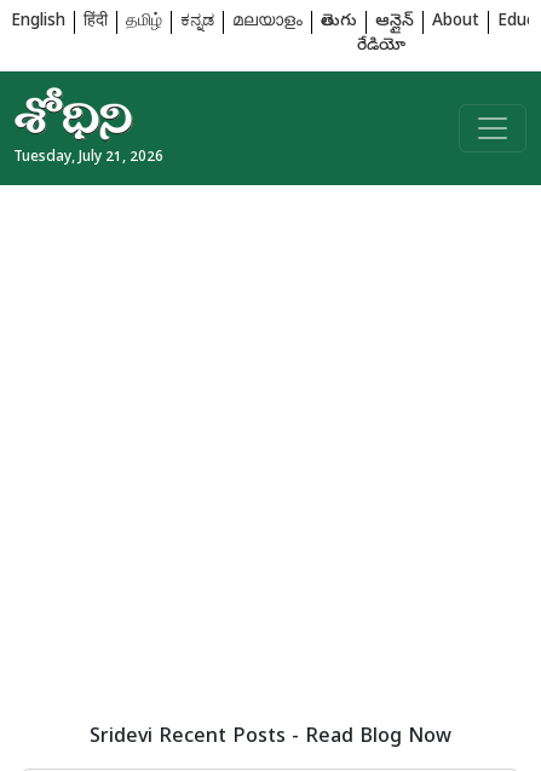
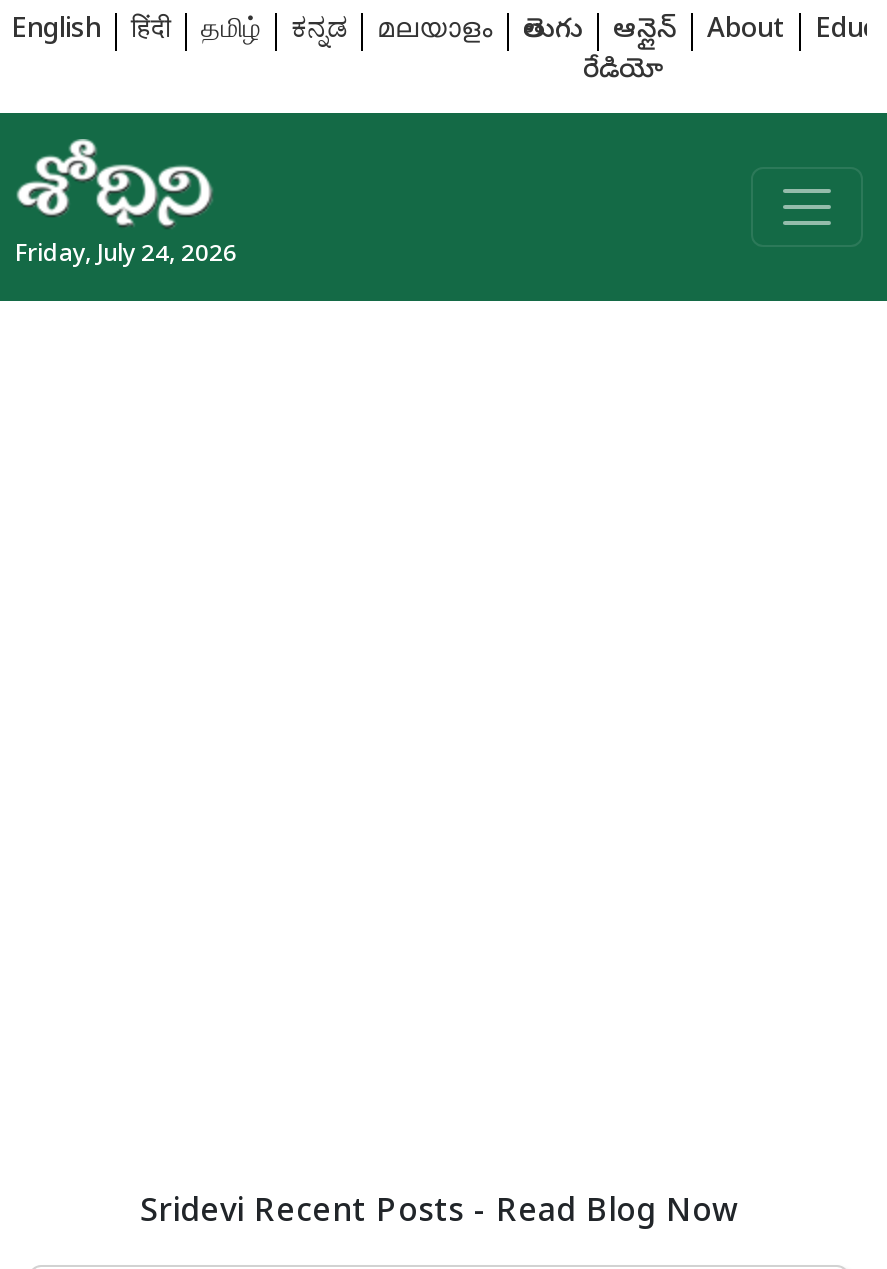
- Tuesday, July 21, 2026
+ Friday, July 24, 2026
